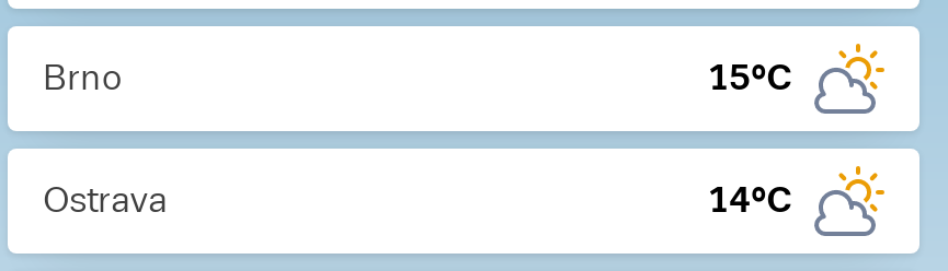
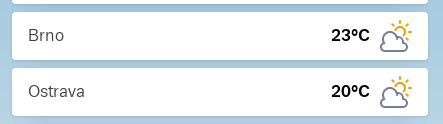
- 15°C
+ 23°C

- 14°C
+ 20°C
